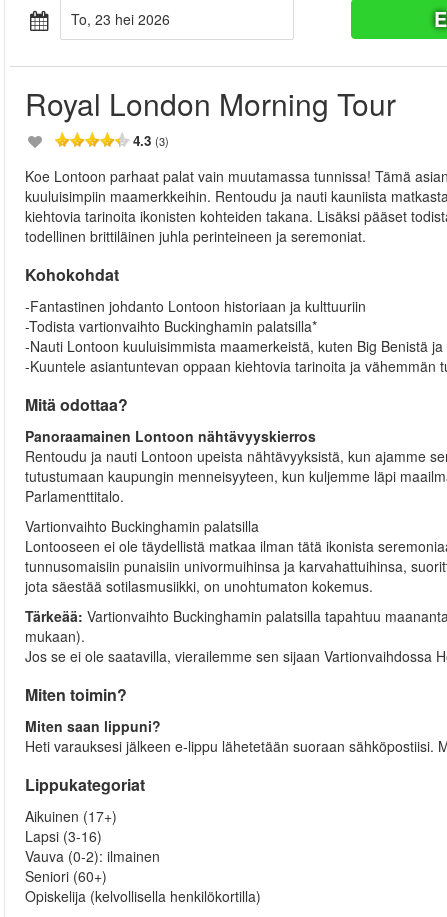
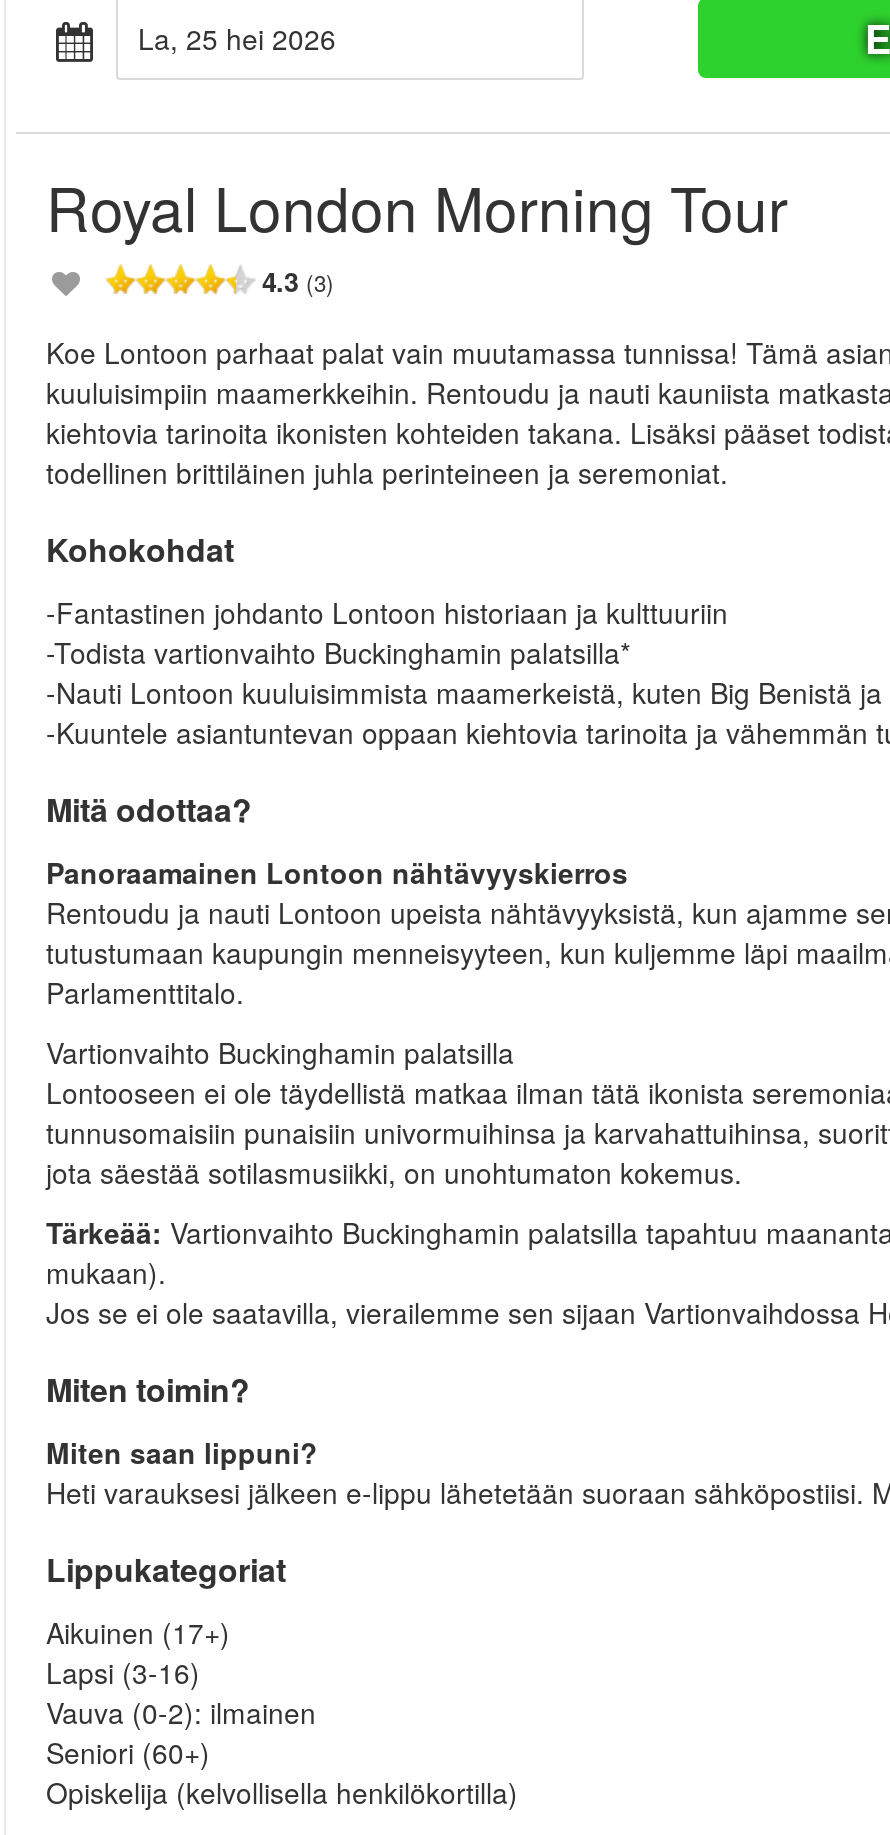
- to, 23 hei 2026
+ la, 25 hei 2026
